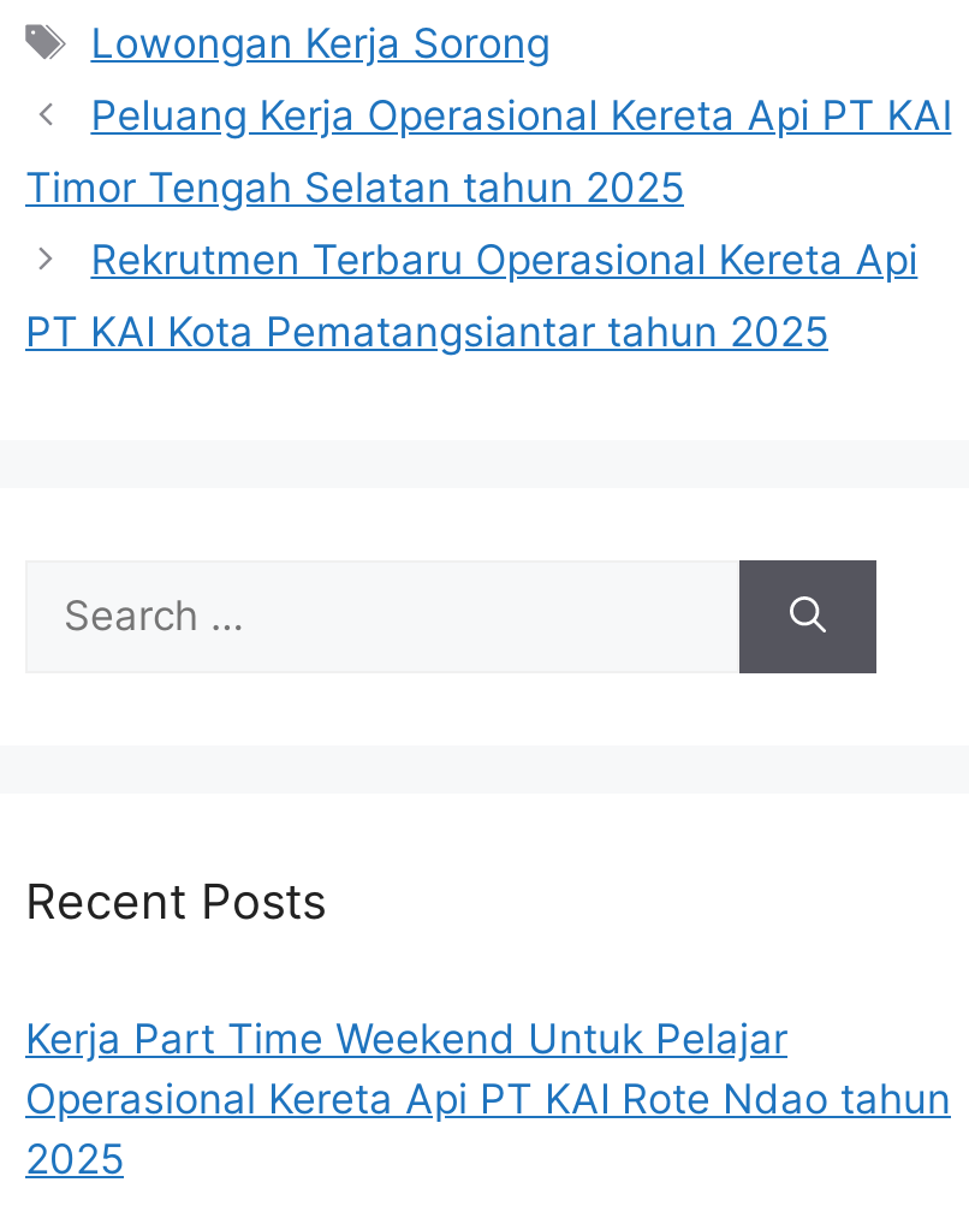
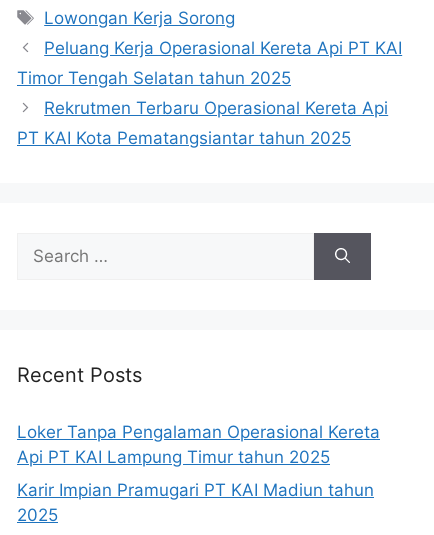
- Kerja Part Time Weekend Untuk Pelajar
- Operasional Kereta Api PT KAI Rote Ndao tahun
+ Loker Tanpa Pengalaman Operasional Kereta
+ Api PT KAI Lampung Timur tahun 2025
+ Karir Impian Pramugari PT KAI Madiun tahun
